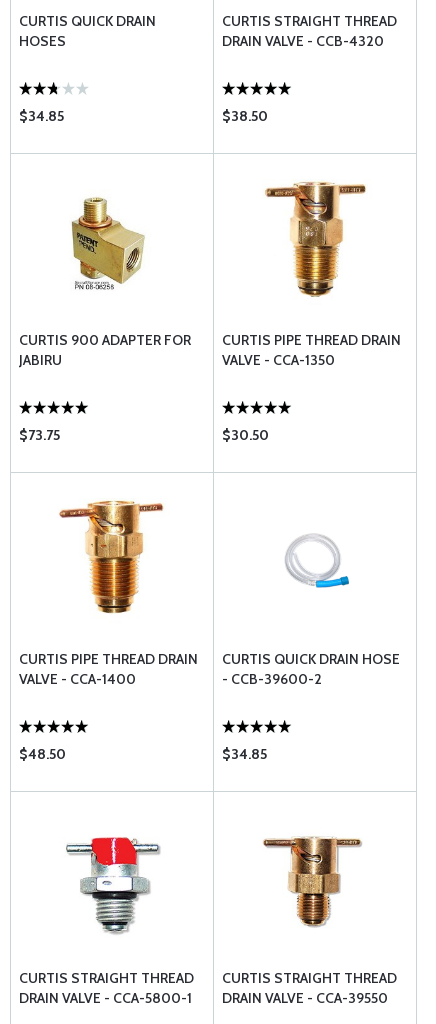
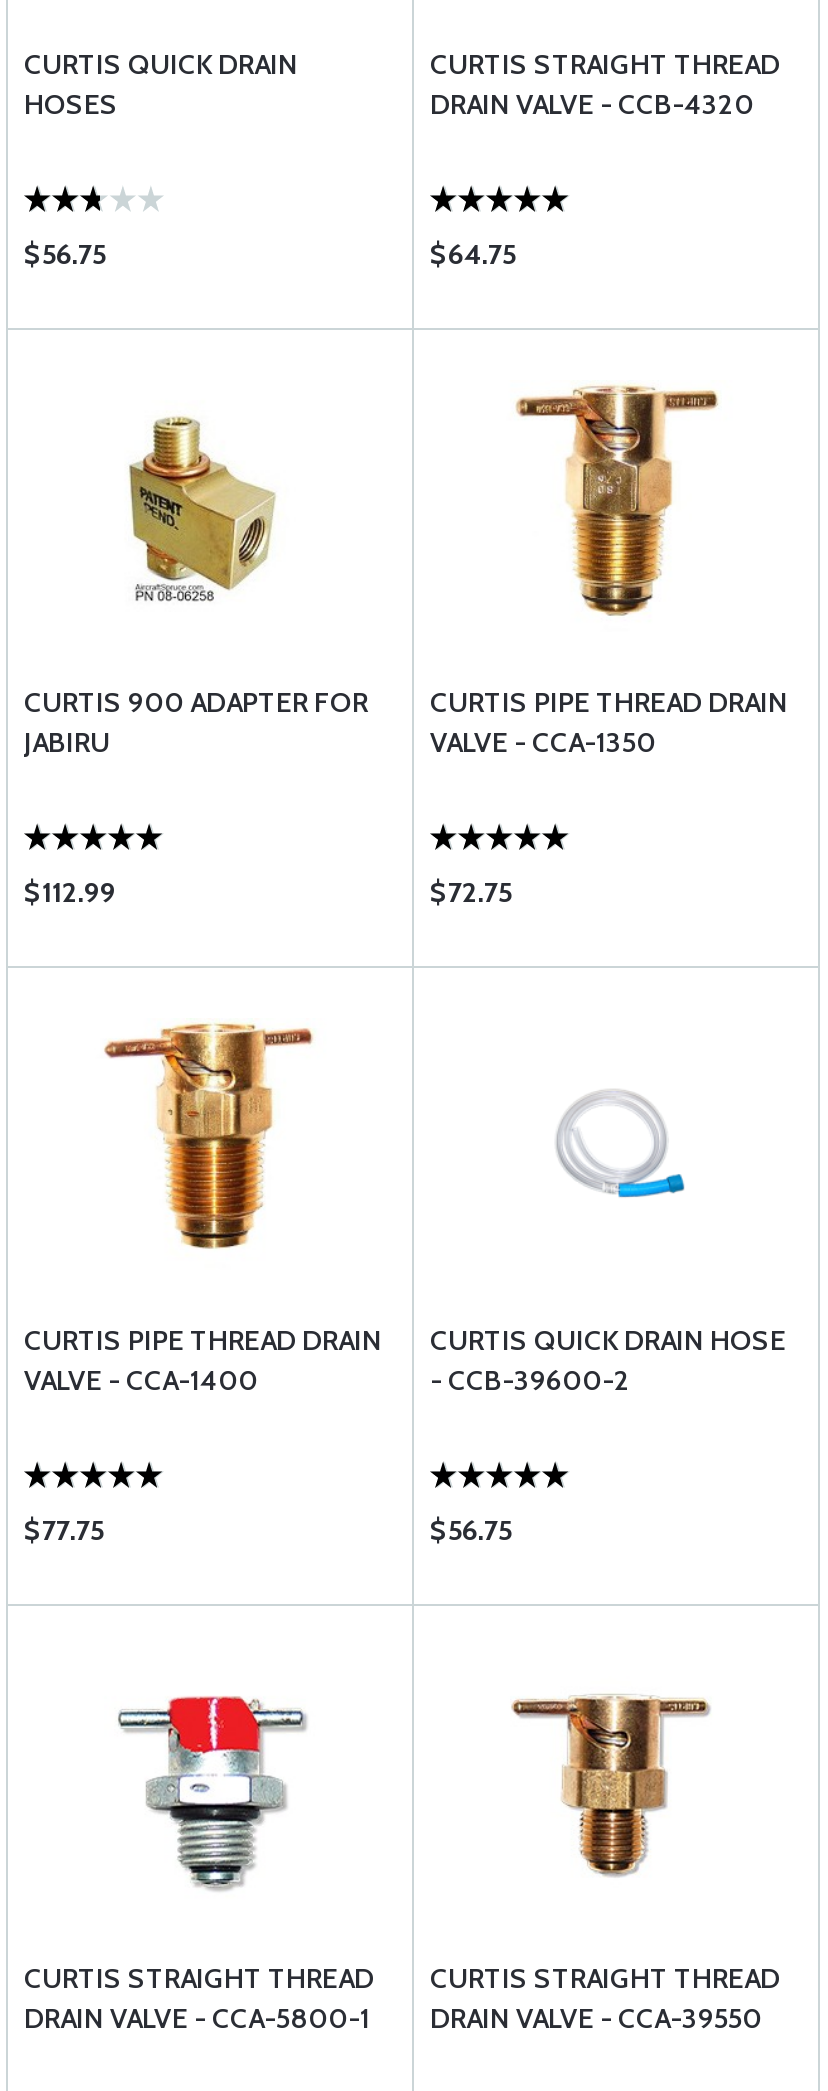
- $34.85
+ $56.75

- $38.50
+ $64.75

- $73.75
+ $112.99

- $30.50
+ $72.75

- $48.50
+ $77.75

- $34.85
+ $56.75
